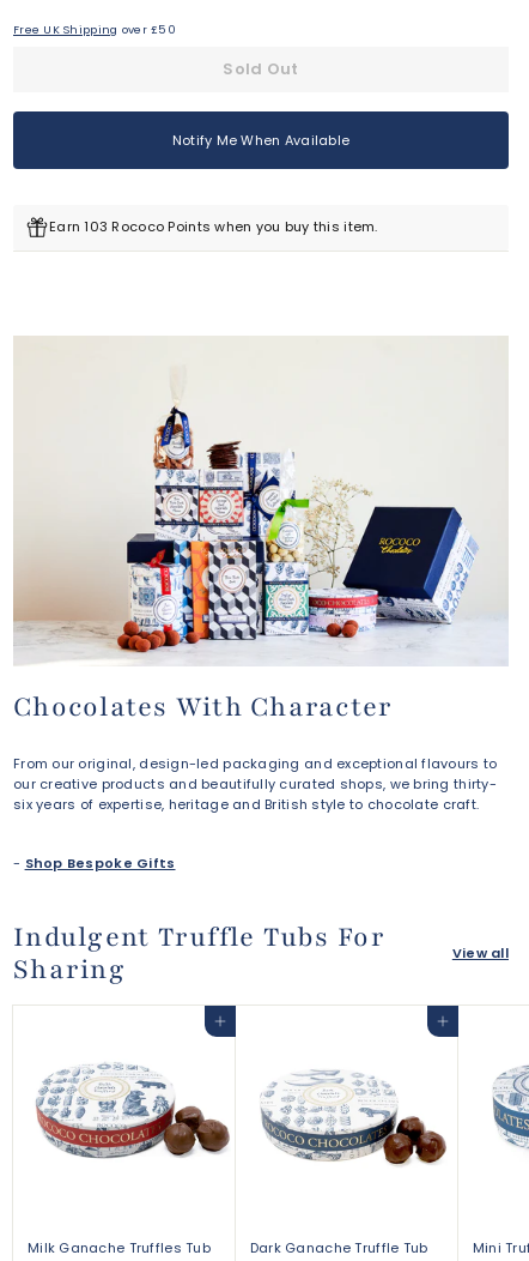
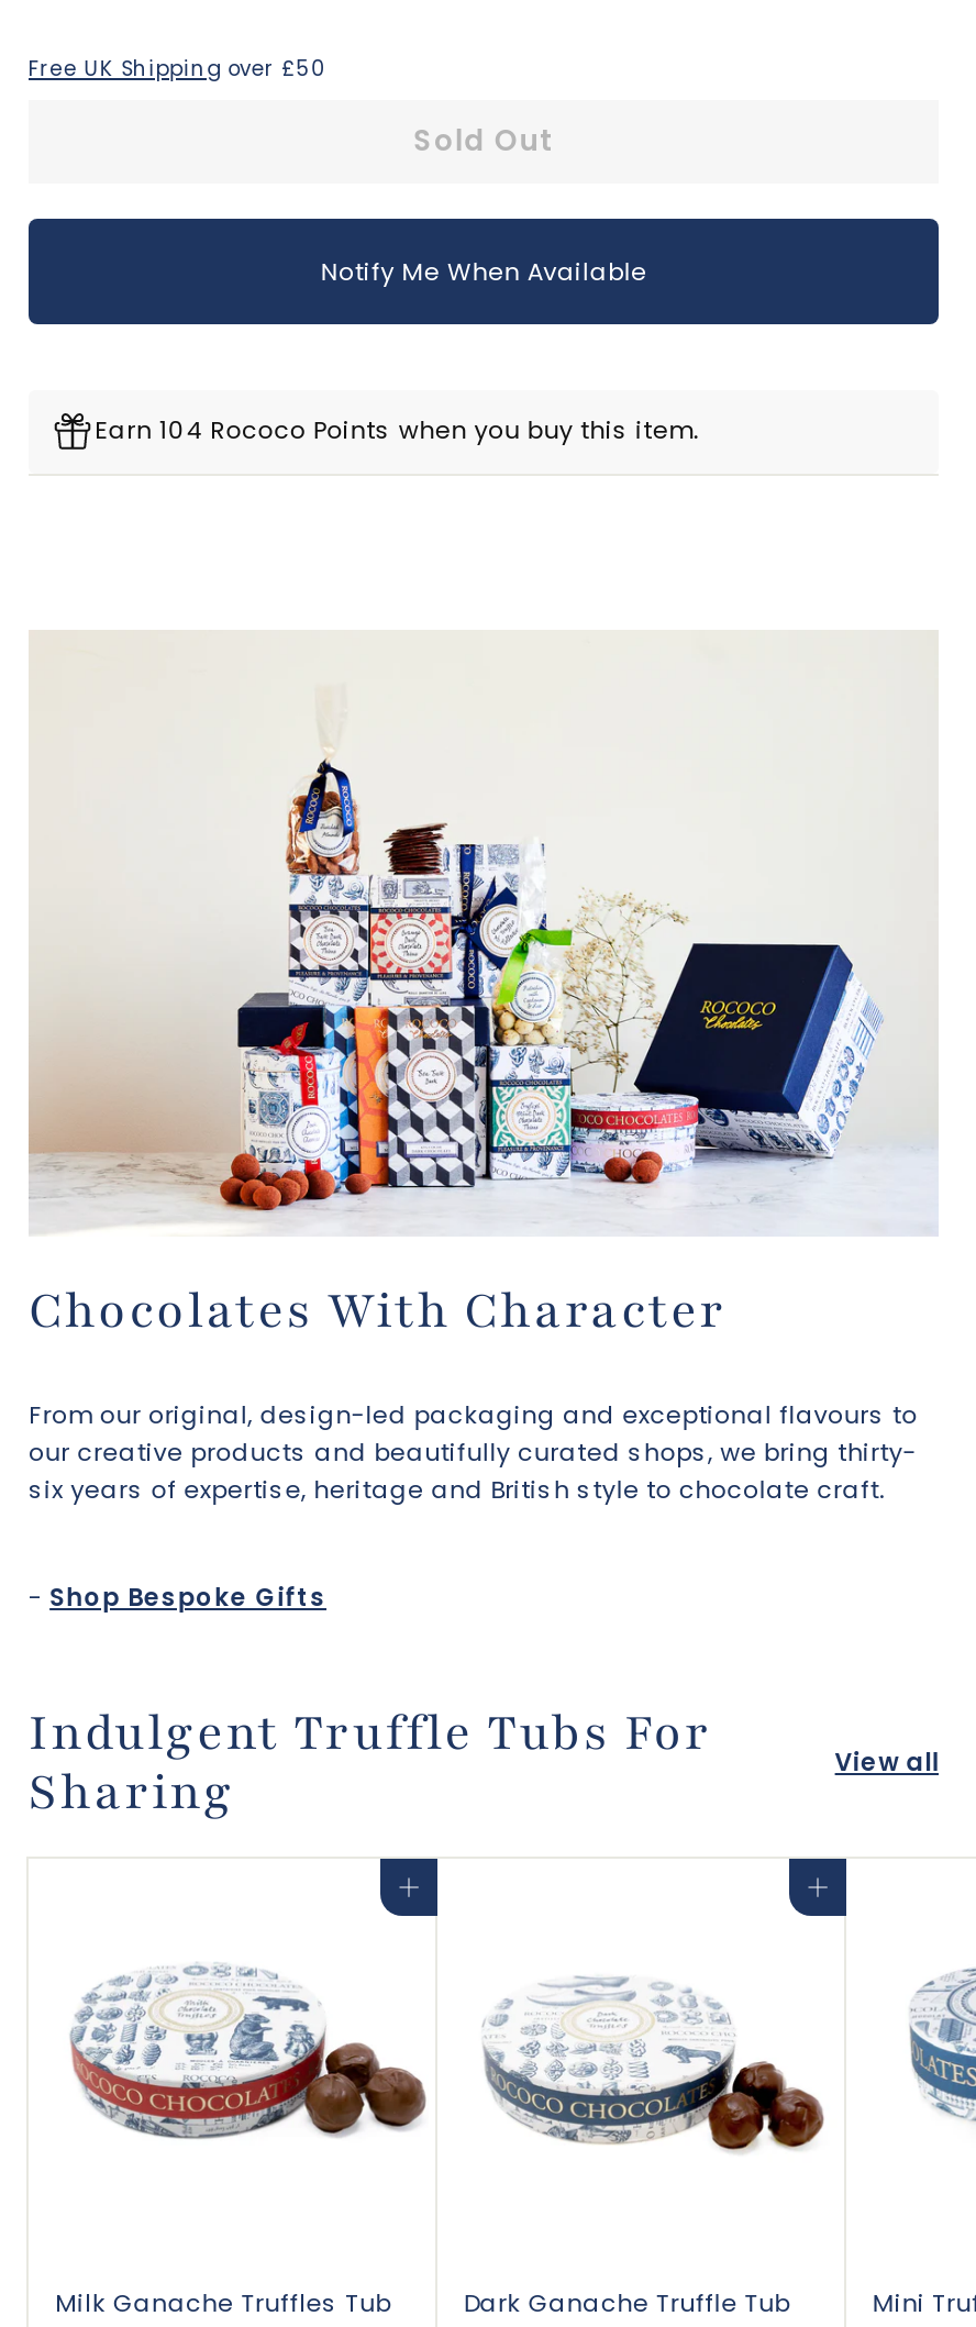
- Earn 103 Rococo Points when you buy this item.
+ Earn 104 Rococo Points when you buy this item.
